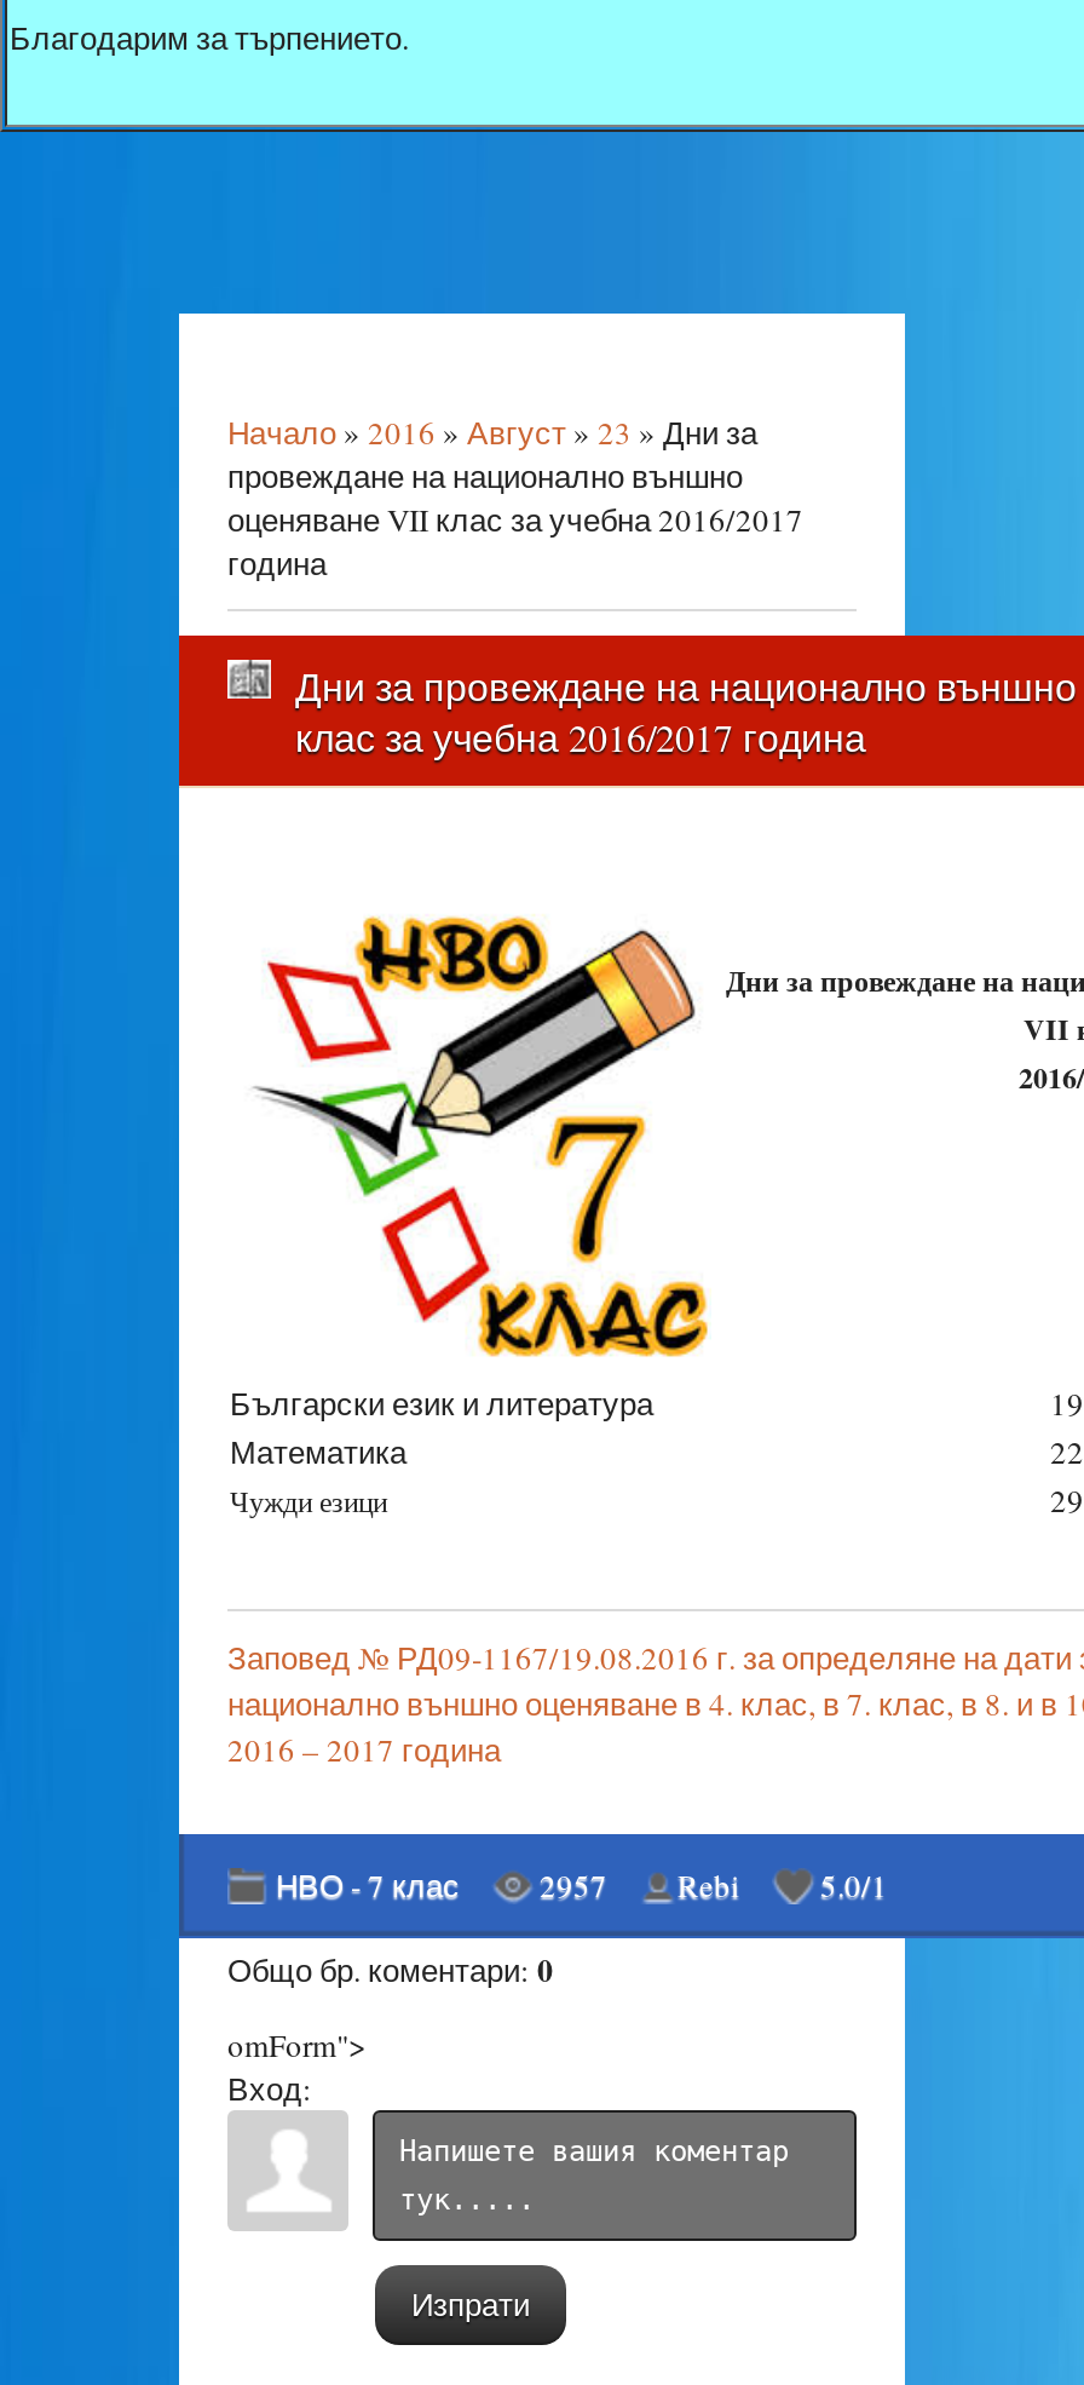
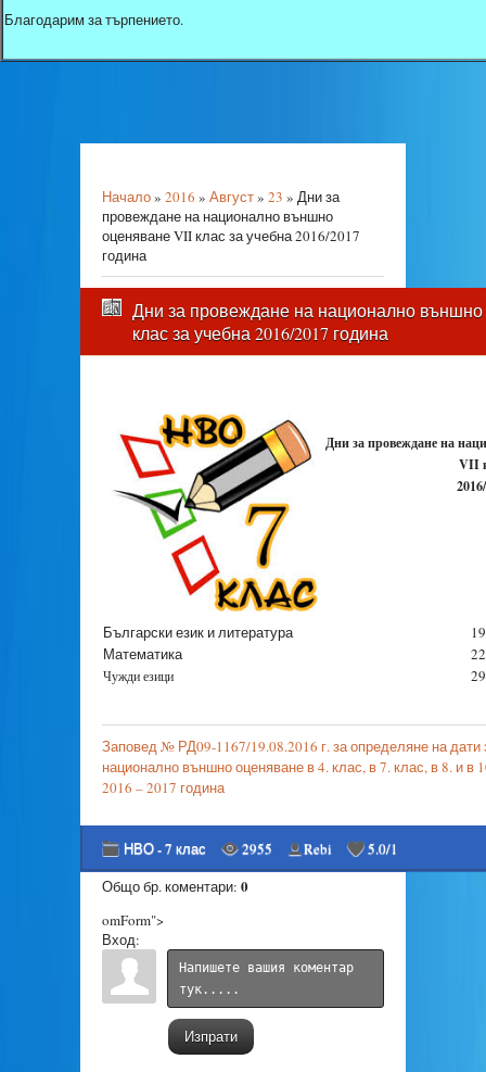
- НВО - 7 клас 2957 Rebi 5.0/1
+ НВО - 7 клас 2955 Rebi 5.0/1
